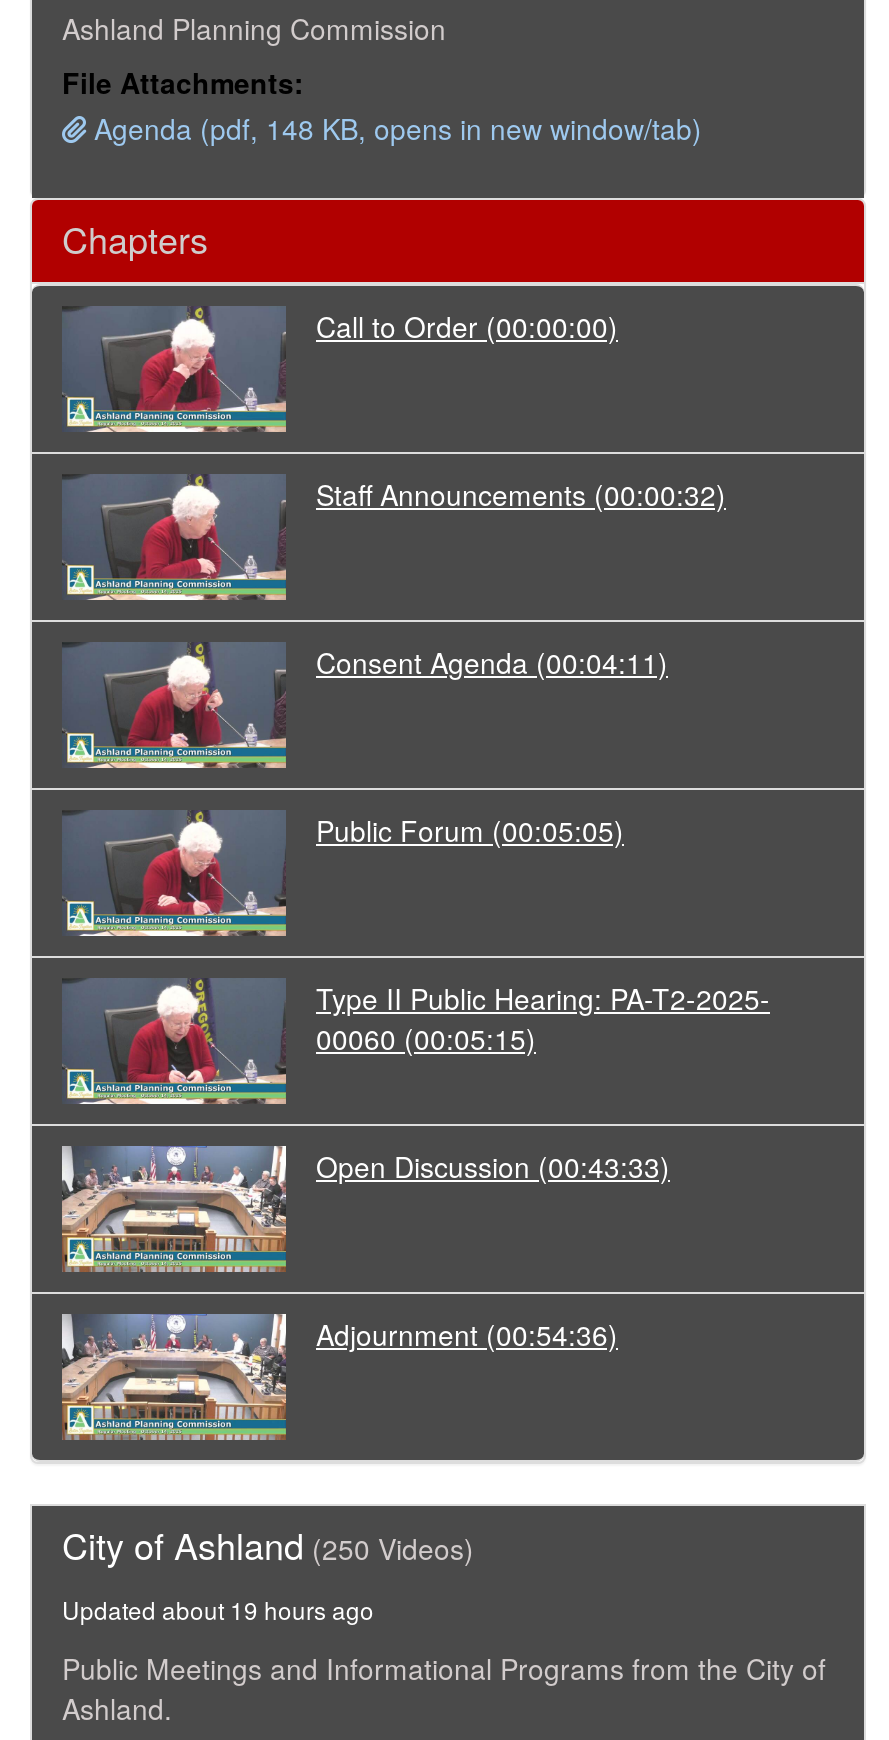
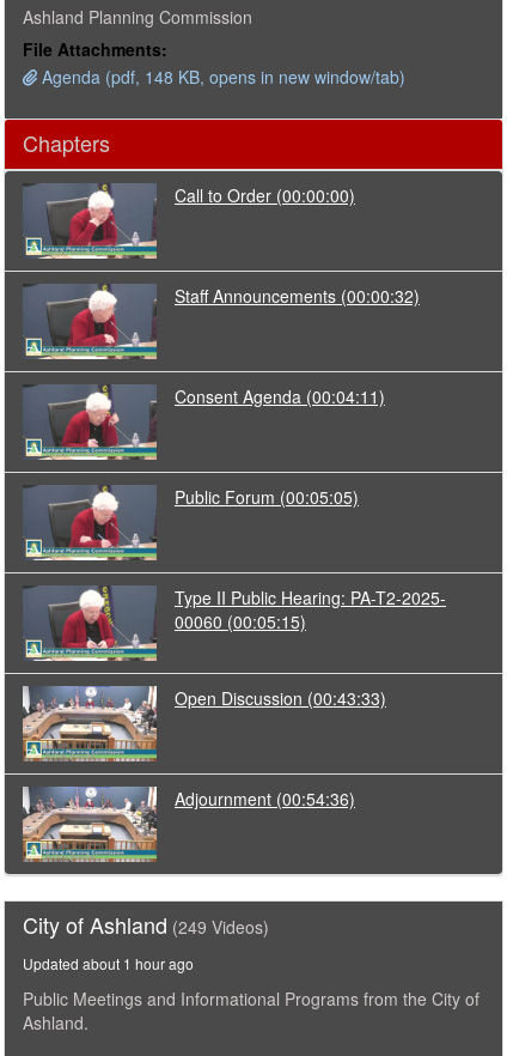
- City of Ashland (250 Videos)
+ City of Ashland (249 Videos)

- Updated about 19 hours ago
+ Updated about 1 hour ago
